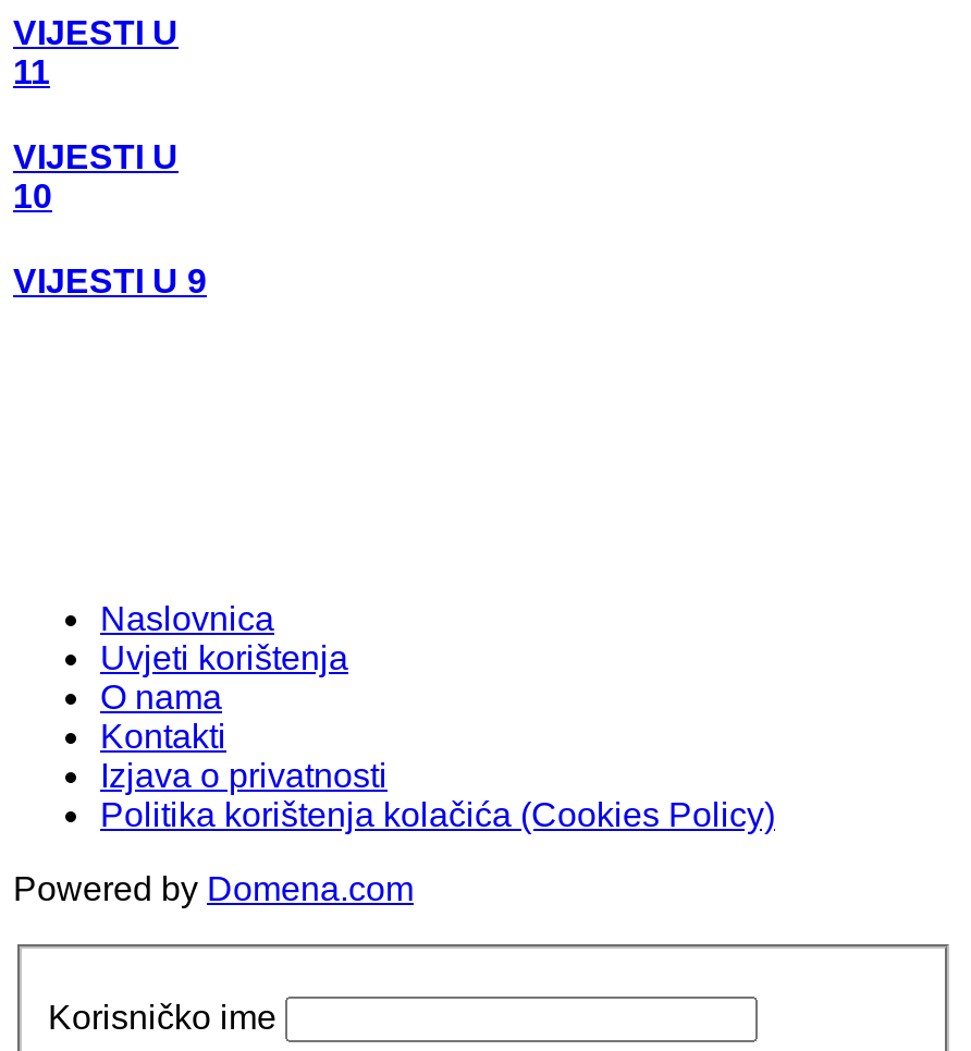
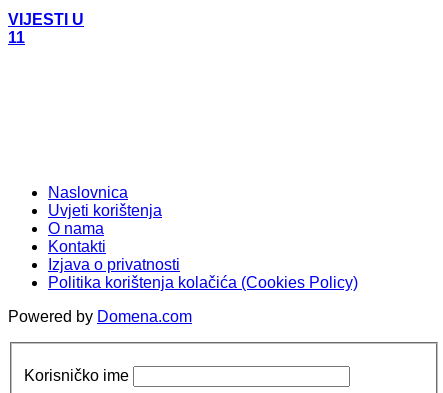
- VIJESTI U
- 10
- VIJESTI U 9
